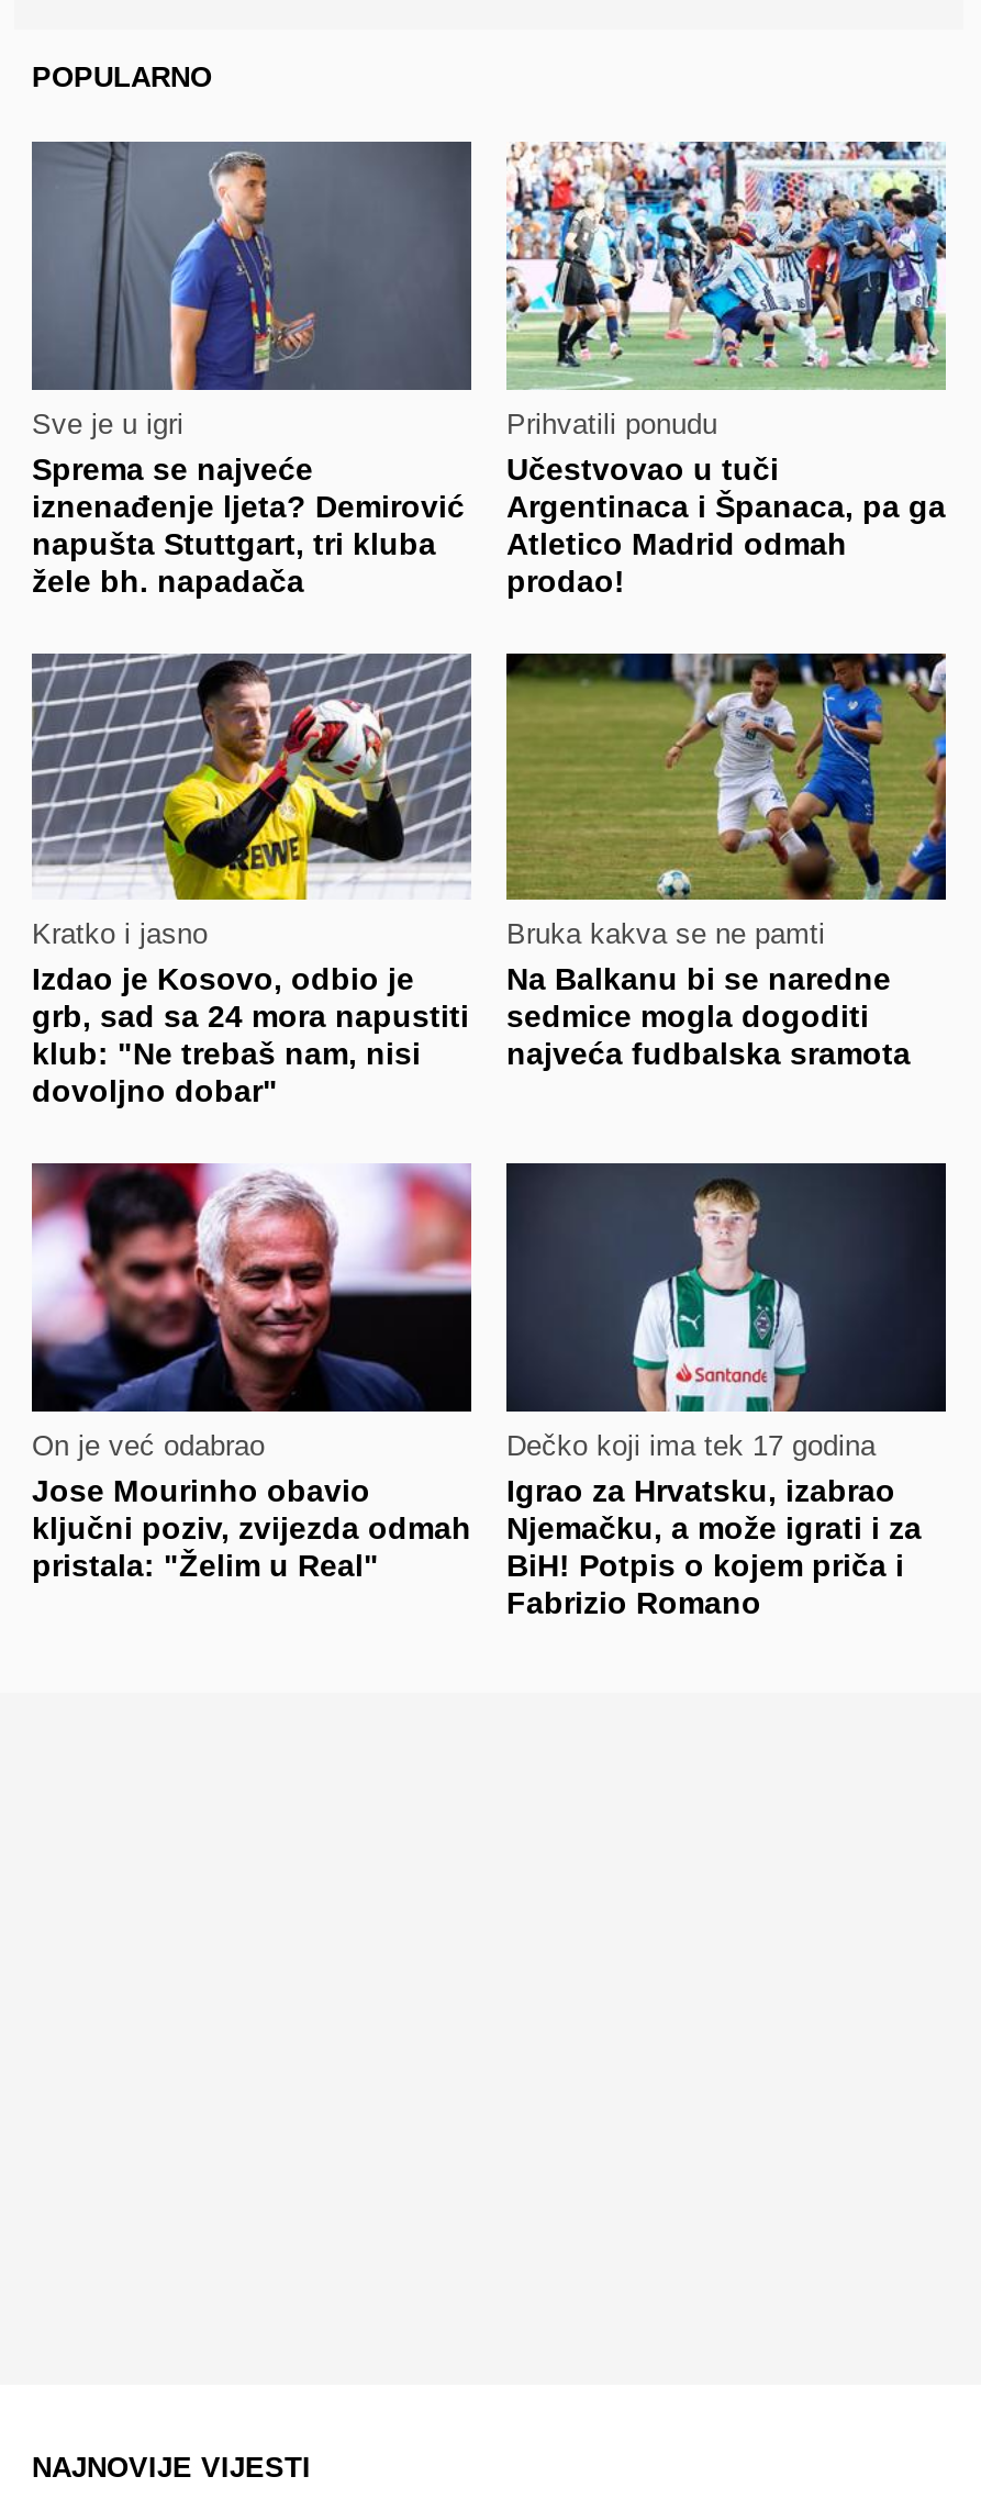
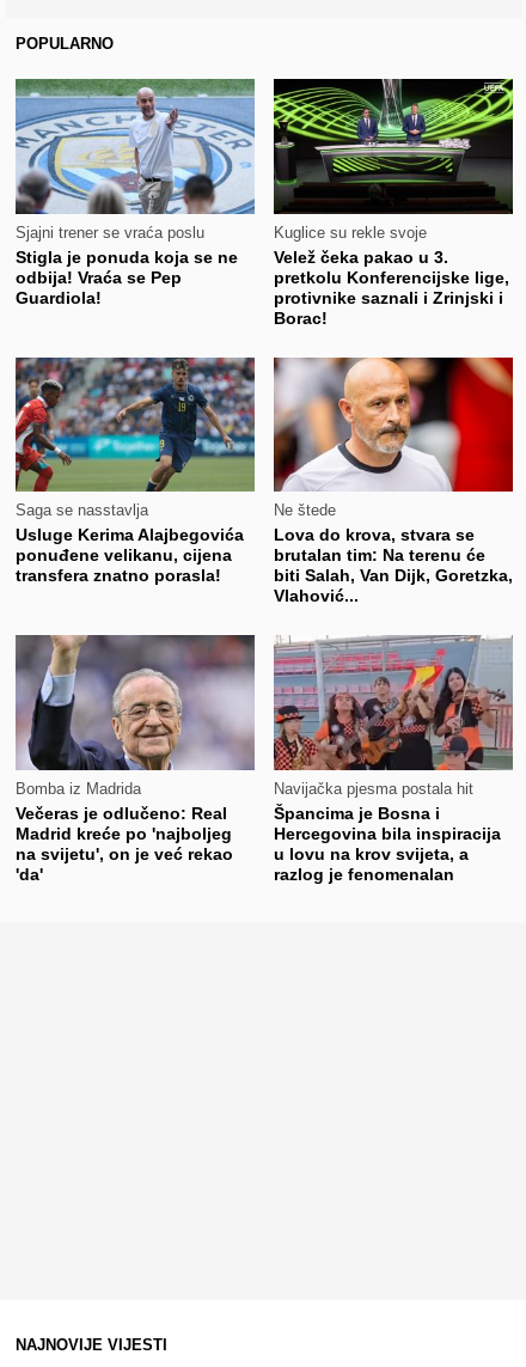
- [image]
- Sve je u igri
- Sprema se najveće
- iznenađenje ljeta? Demirović
- napušta Stuttgart, tri kluba
- žele bh. napadača
+ [image]
+ Sjajni trener se vraća poslu
+ Stigla je ponuda koja se ne
+ odbija! Vraća se Pep
+ Guardiola!

- [image]
- Prihvatili ponudu
- Učestvovao u tuči
- Argentinaca i Španaca, pa ga
- Atletico Madrid odmah
- prodao!
+ [image]
+ Kuglice su rekle svoje
+ Velež čeka pakao u 3.
+ pretkolu Konferencijske lige,
+ protivnike saznali i Zrinjski i
+ Borac!

- [image]
- Kratko i jasno
- Izdao je Kosovo, odbio je
- grb, sad sa 24 mora napustiti
- klub: "Ne trebaš nam, nisi
- dovoljno dobar"
+ [image]
+ Saga se nasstavlja
+ Usluge Kerima Alajbegovića
+ ponuđene velikanu, cijena
+ transfera znatno porasla!

- [image]
- Bruka kakva se ne pamti
- Na Balkanu bi se naredne
- sedmice mogla dogoditi
- najveća fudbalska sramota
+ [image]
+ Ne štede
+ Lova do krova, stvara se
+ brutalan tim: Na terenu će
+ biti Salah, Van Dijk, Goretzka,
+ Vlahović...

- [image]
- On je već odabrao
- Jose Mourinho obavio
- ključni poziv, zvijezda odmah
- pristala: "Želim u Real"
+ [image]
+ Bomba iz Madrida
+ Večeras je odlučeno: Real
+ Madrid kreće po 'najboljeg
+ na svijetu', on je već rekao
+ 'da'

- [image]
- Dečko koji ima tek 17 godina
- Igrao za Hrvatsku, izabrao
- Njemačku, a može igrati i za
- BiH! Potpis o kojem priča i
- Fabrizio Romano
+ [image]
+ Navijačka pjesma postala hit
+ Špancima je Bosna i
+ Hercegovina bila inspiracija
+ u lovu na krov svijeta, a
+ razlog je fenomenalan
